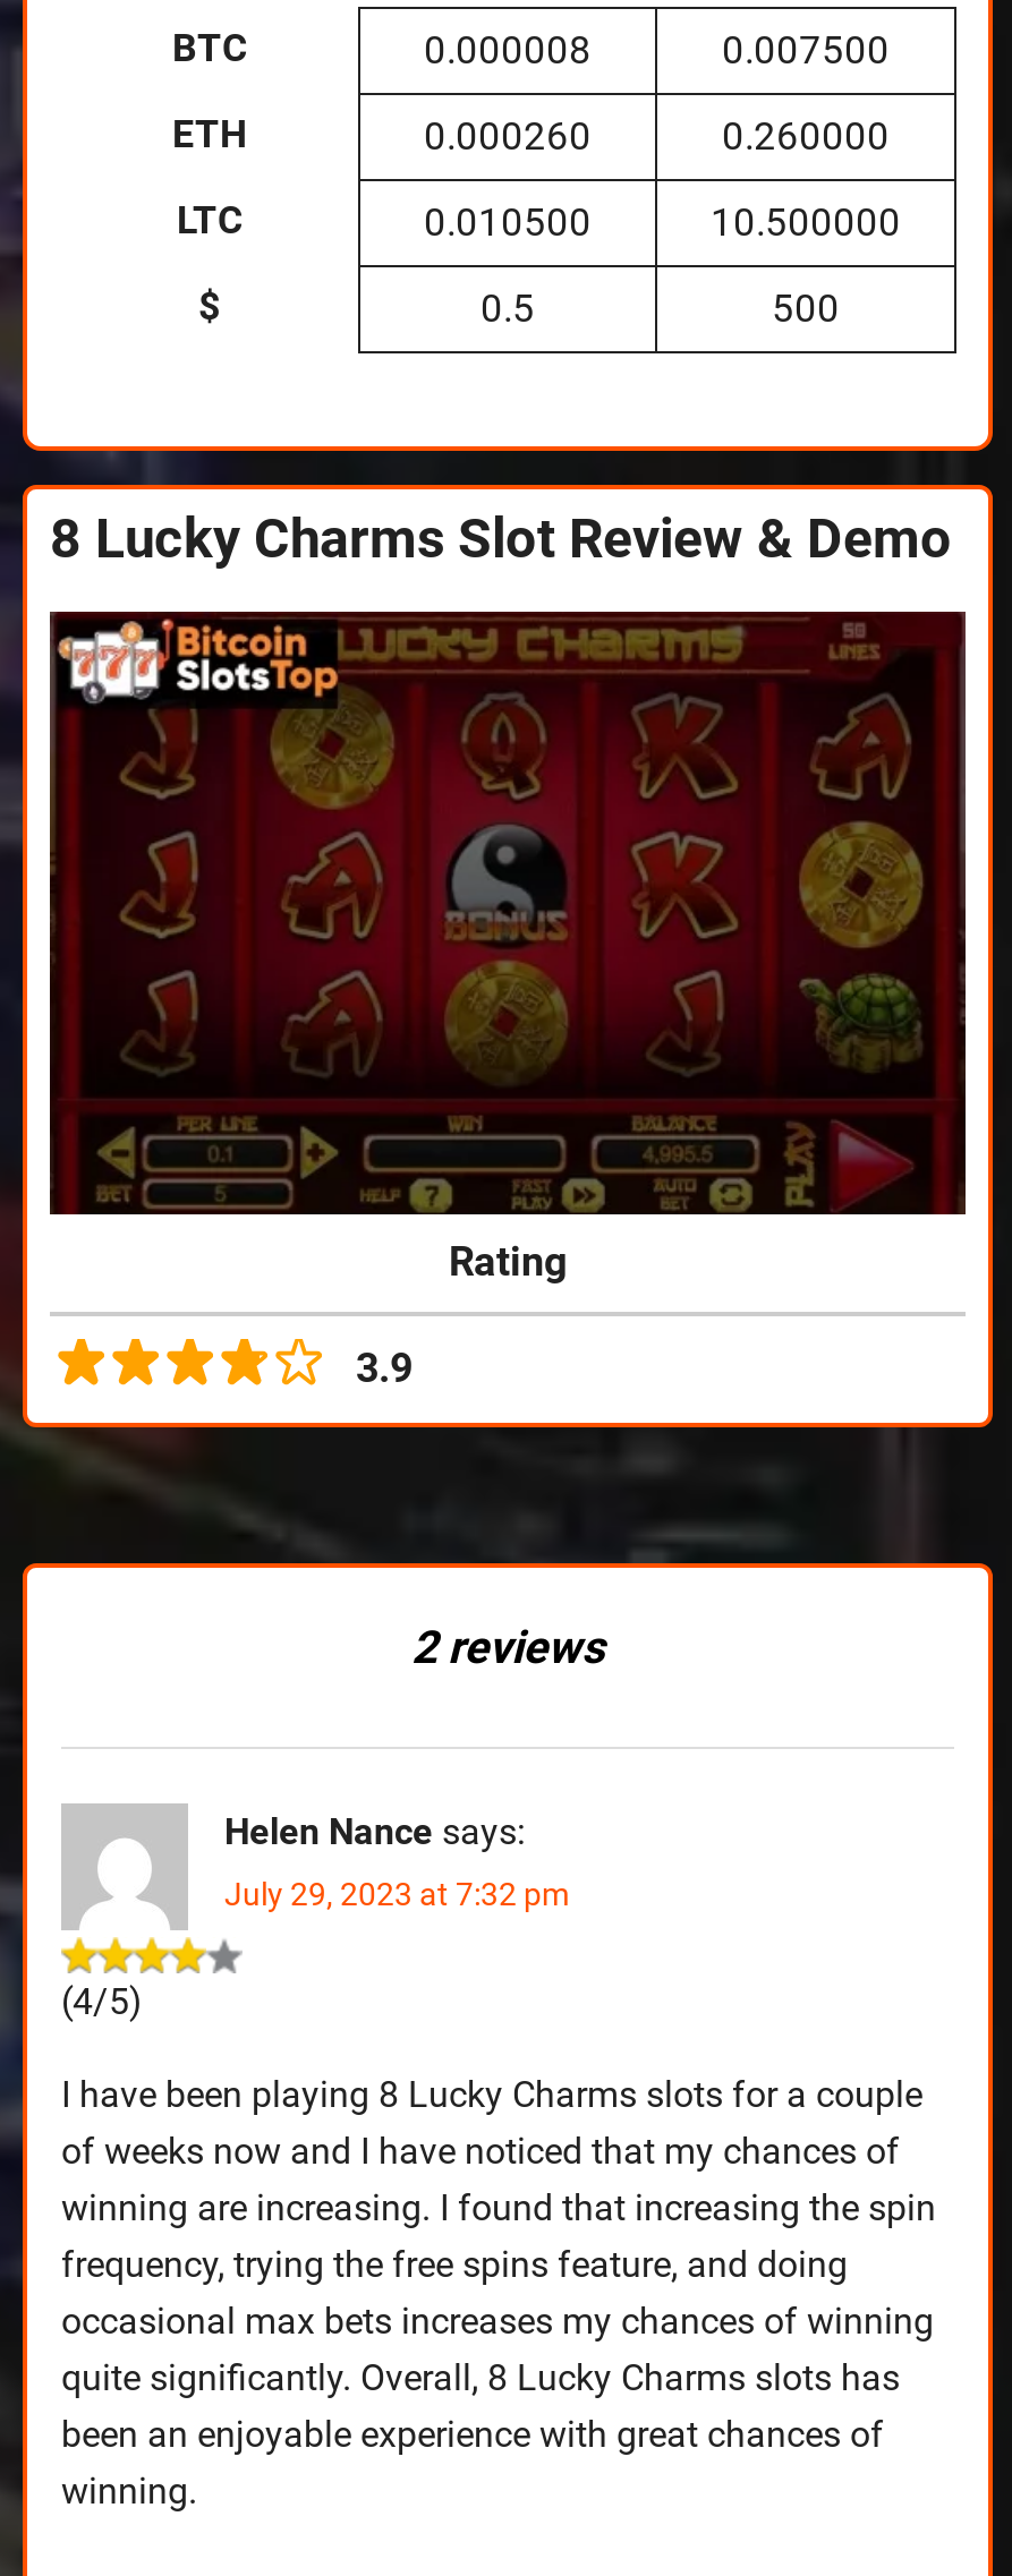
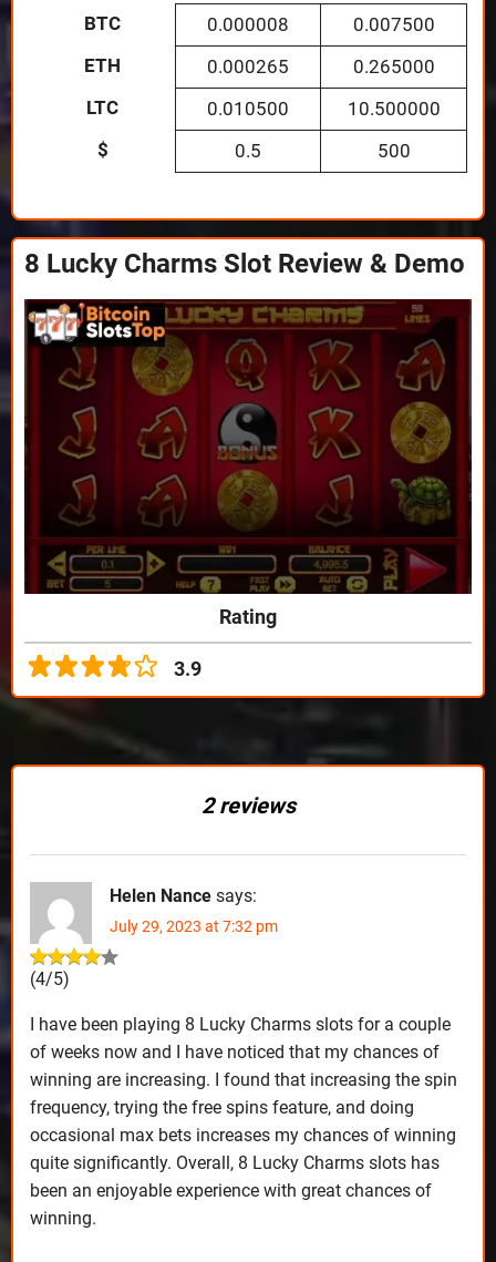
- 0.000260
+ 0.000265

- 0.260000
+ 0.265000
